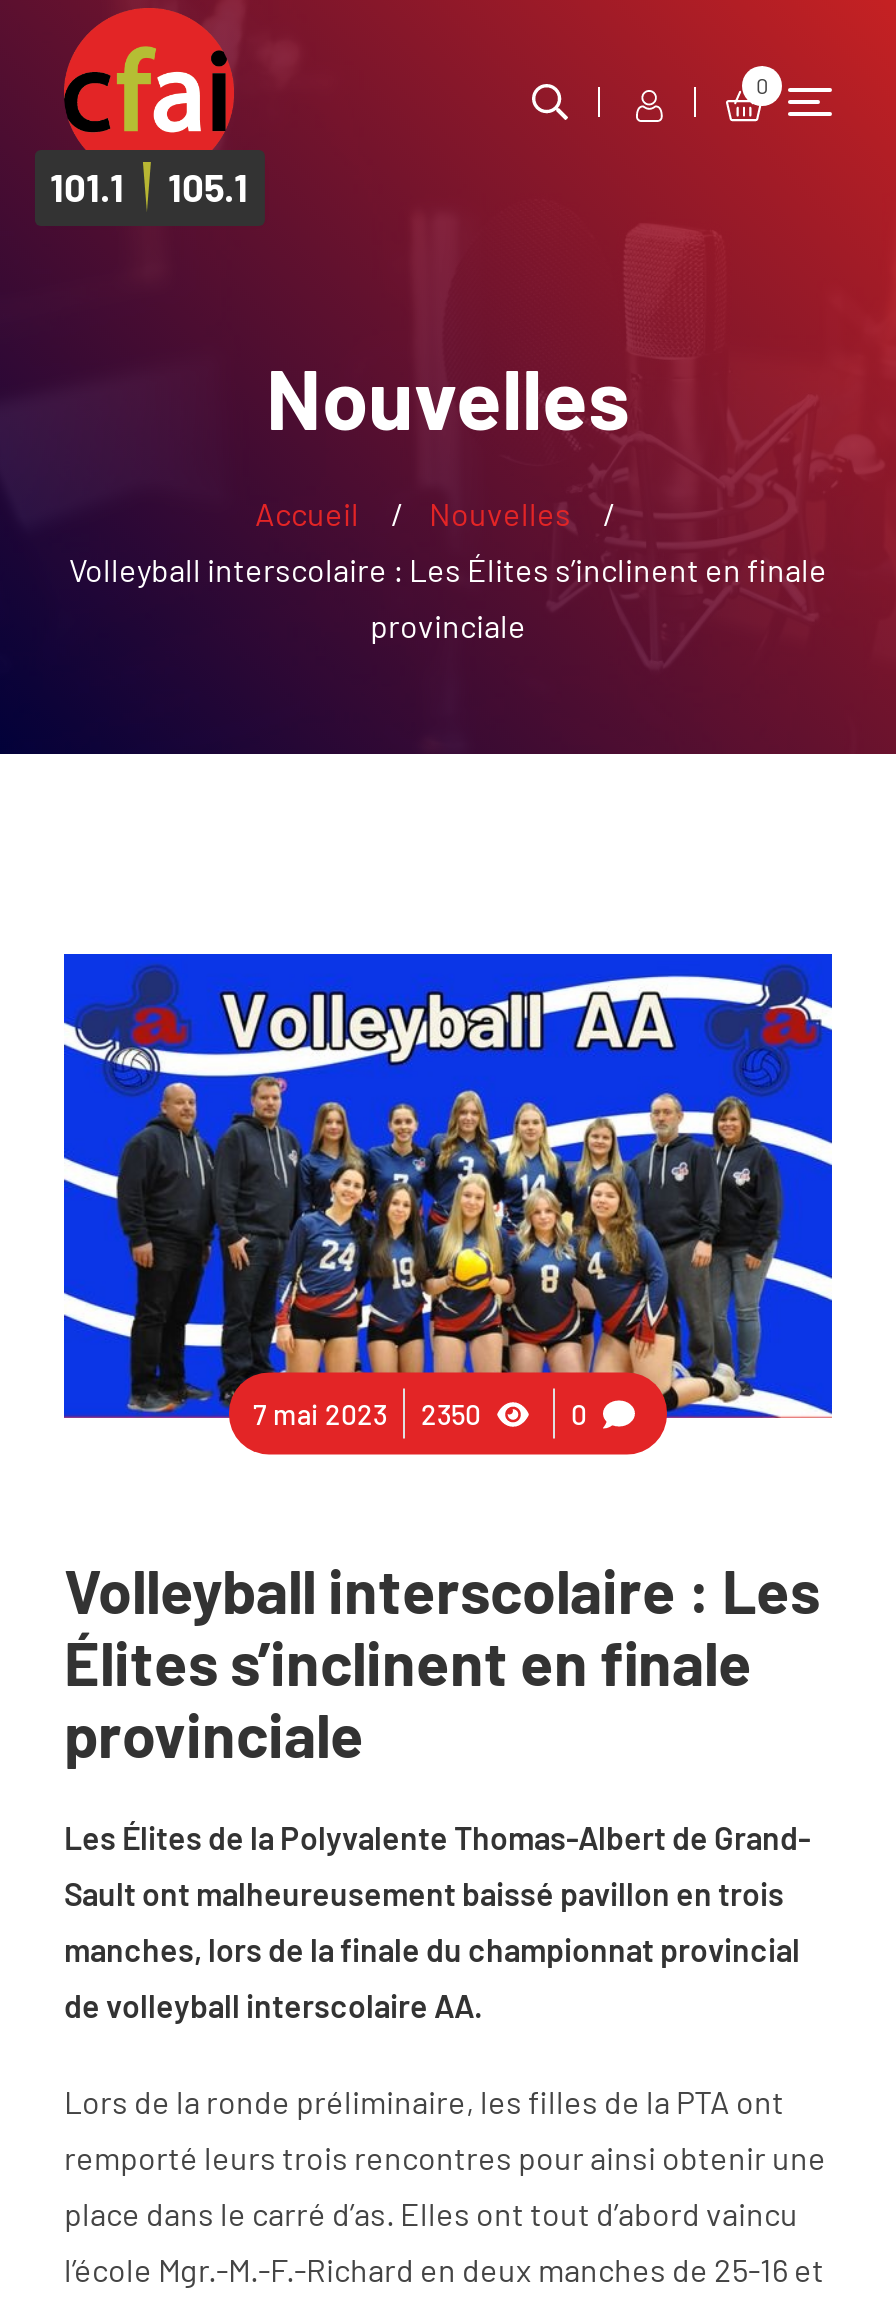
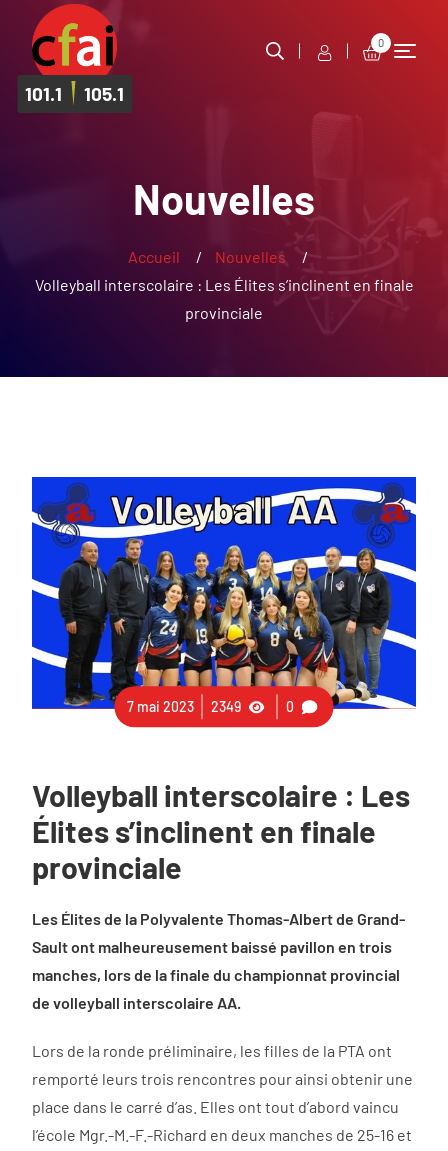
- 7 mai 2023 2350
+ 7 mai 2023 2349
